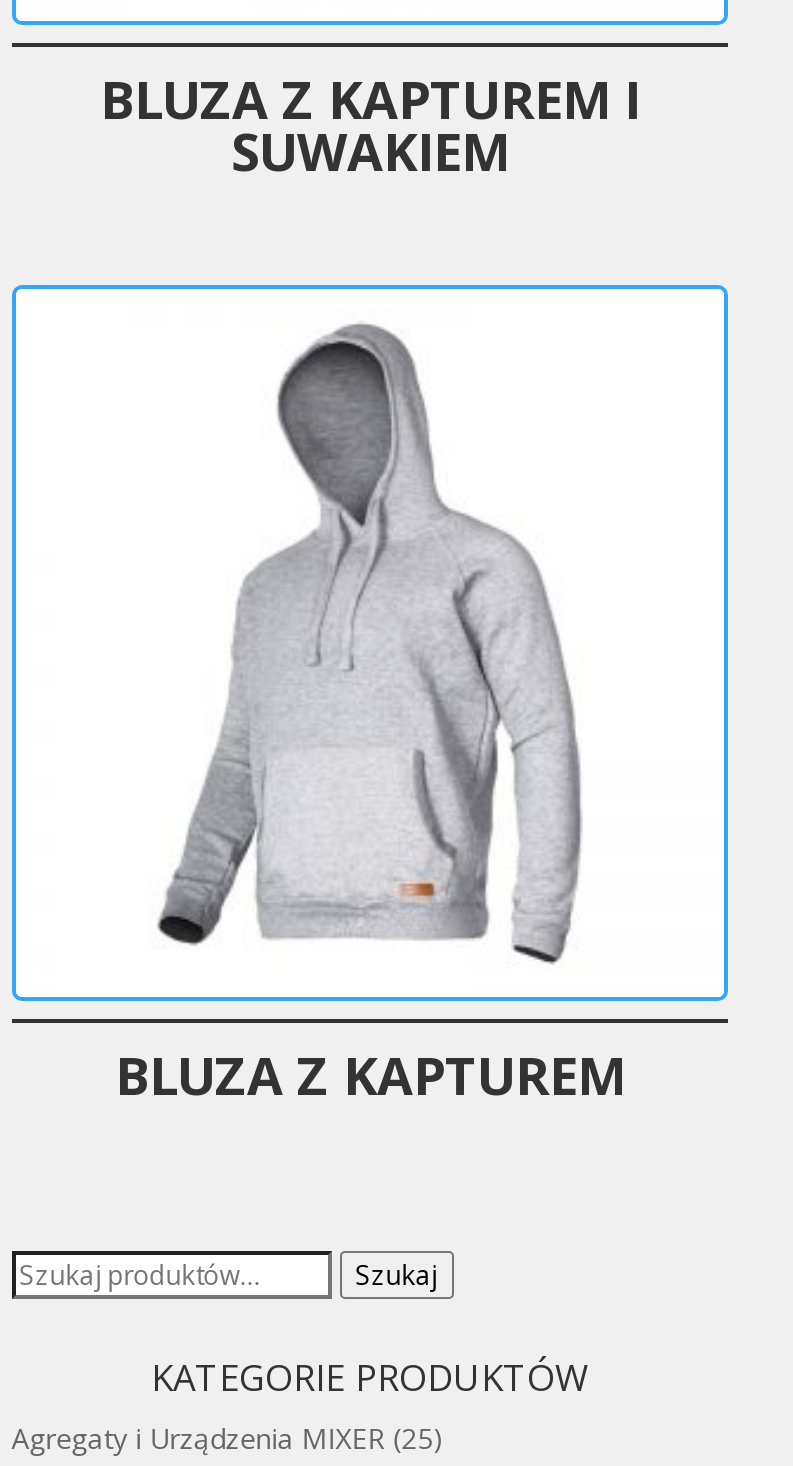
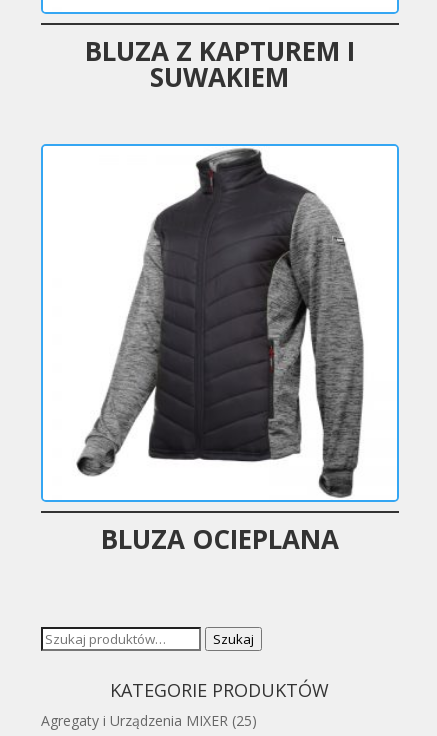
- [image]
- BLUZA Z KAPTUREM
+ [image]
+ BLUZA OCIEPLANA
